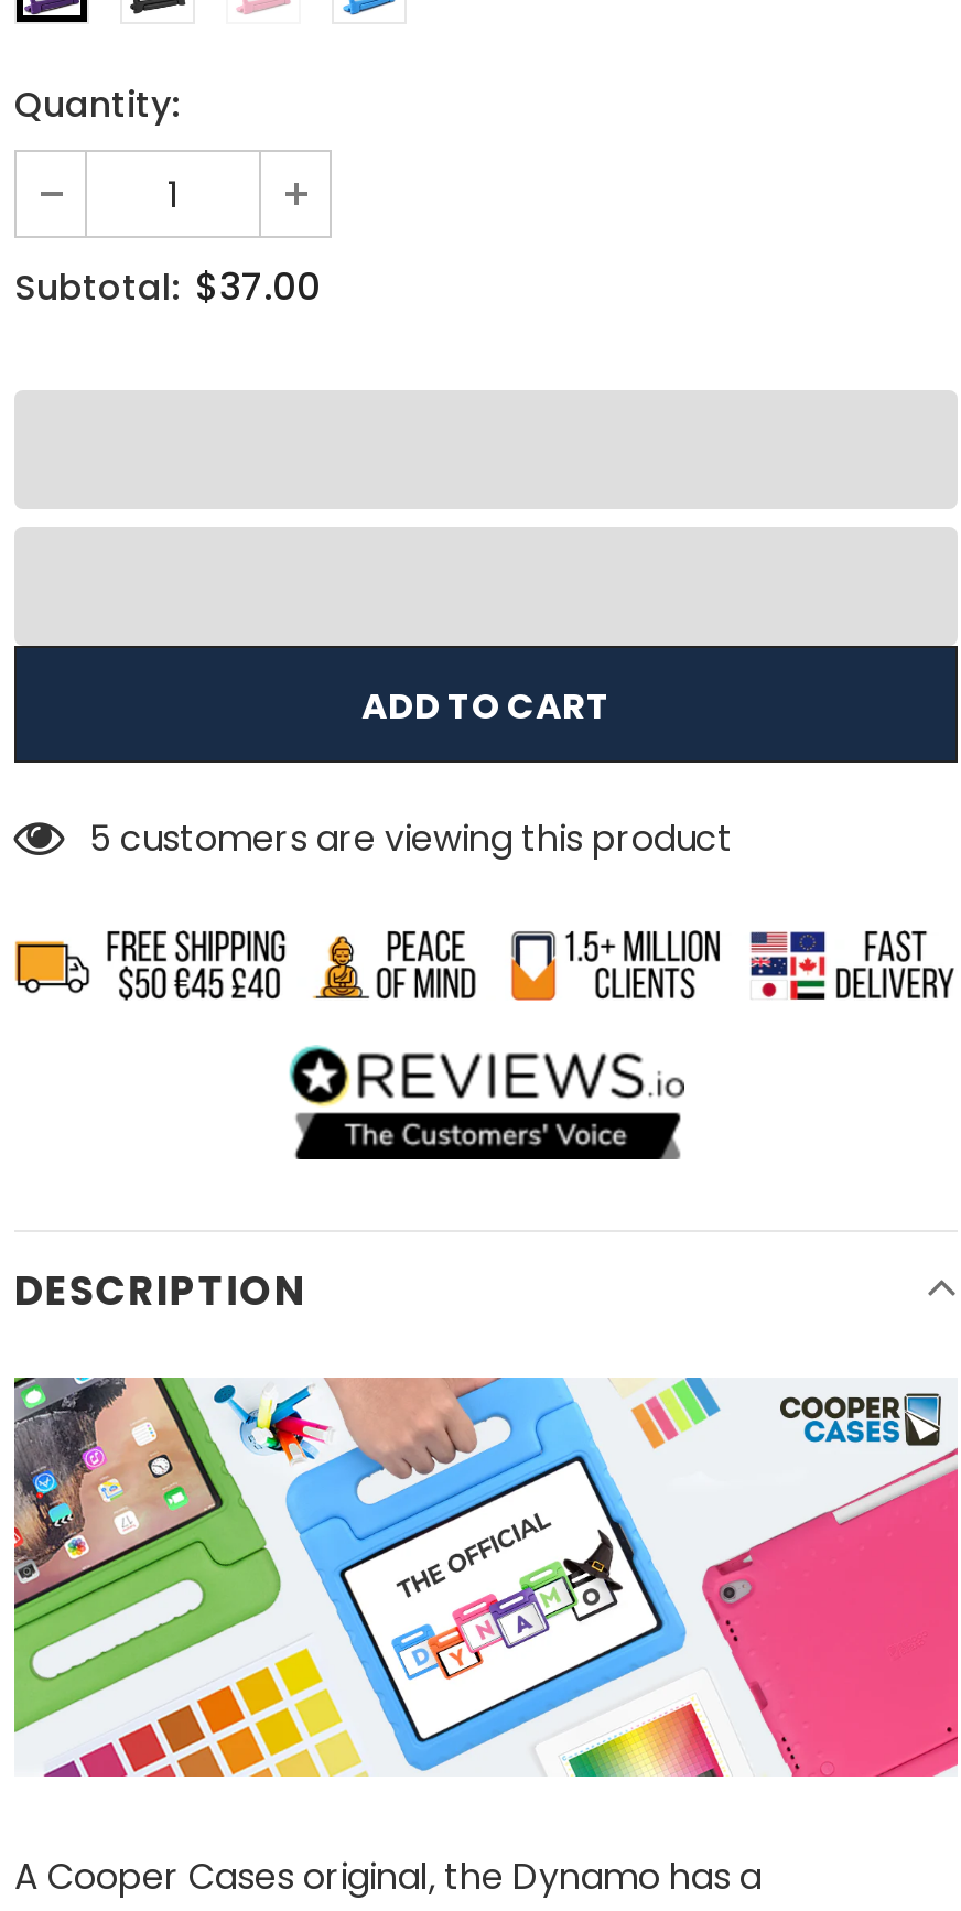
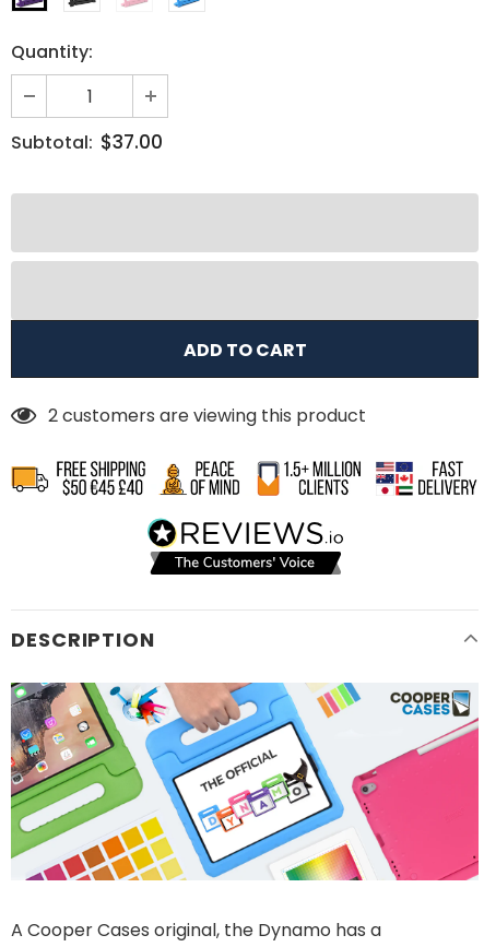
- 5 customers are viewing this product
+ 2 customers are viewing this product
